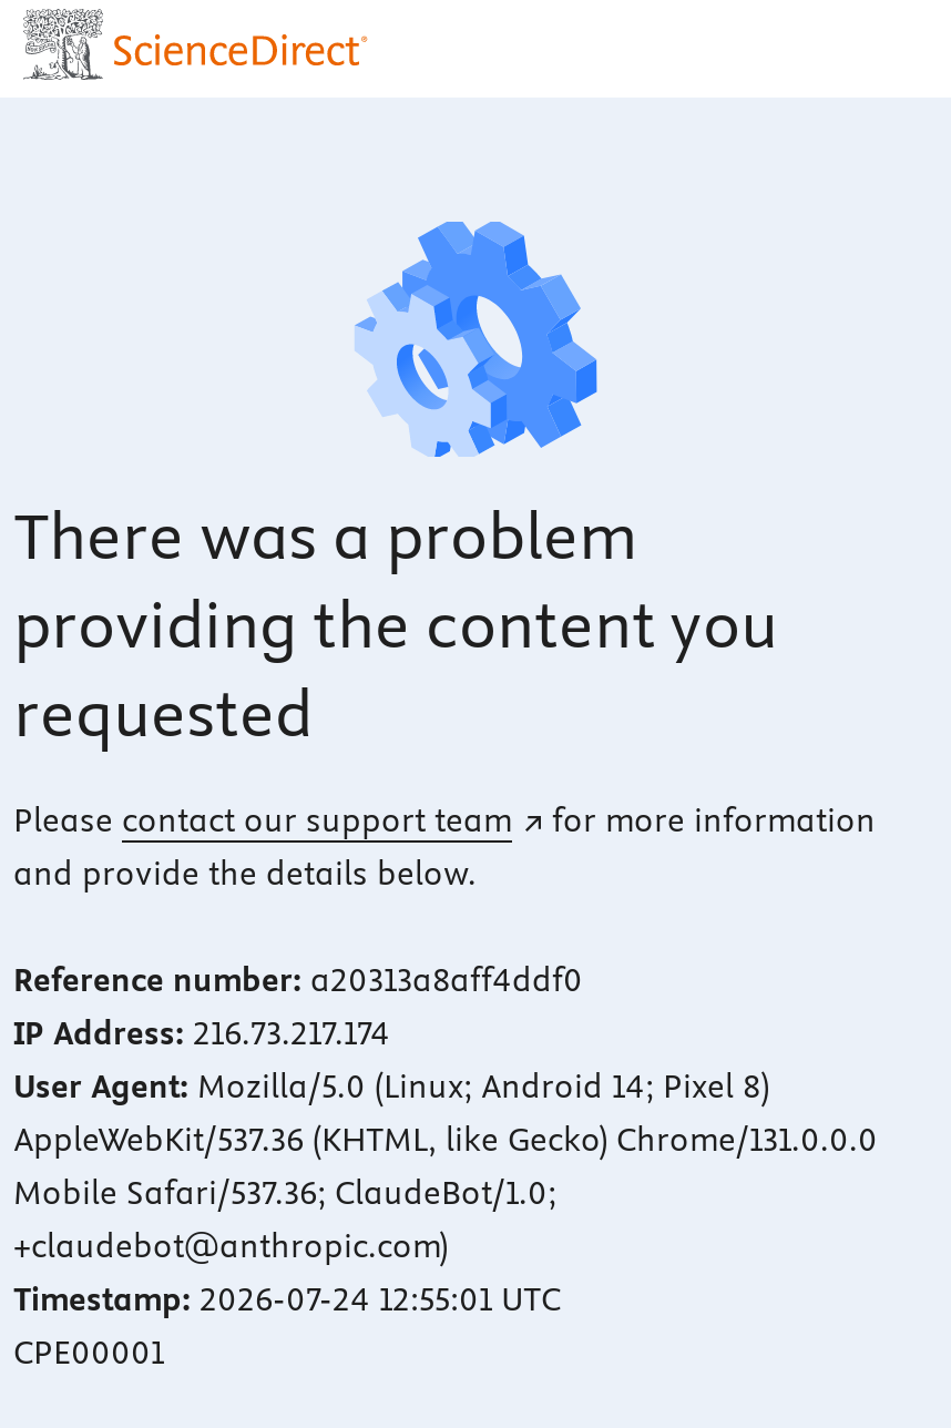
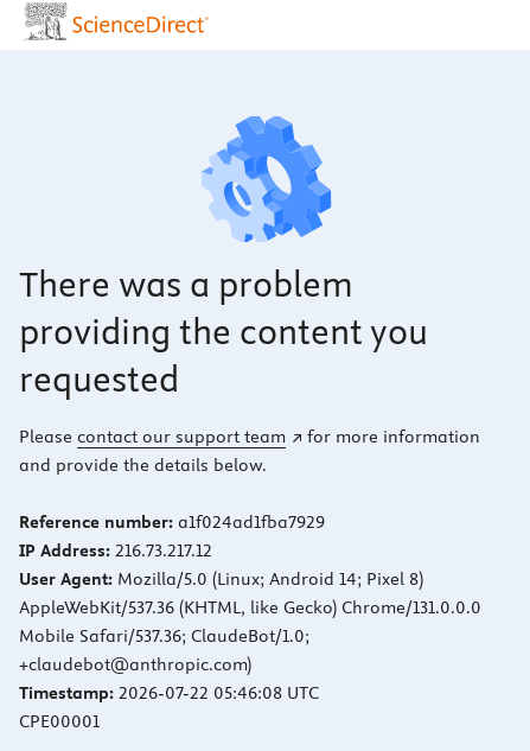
- Reference number: a20313a8aff4ddf0
+ Reference number: a1f024ad1fba7929

- IP Address: 216.73.217.174
+ IP Address: 216.73.217.12

- Timestamp: 2026-07-24 12:55:01 UTC
+ Timestamp: 2026-07-22 05:46:08 UTC
